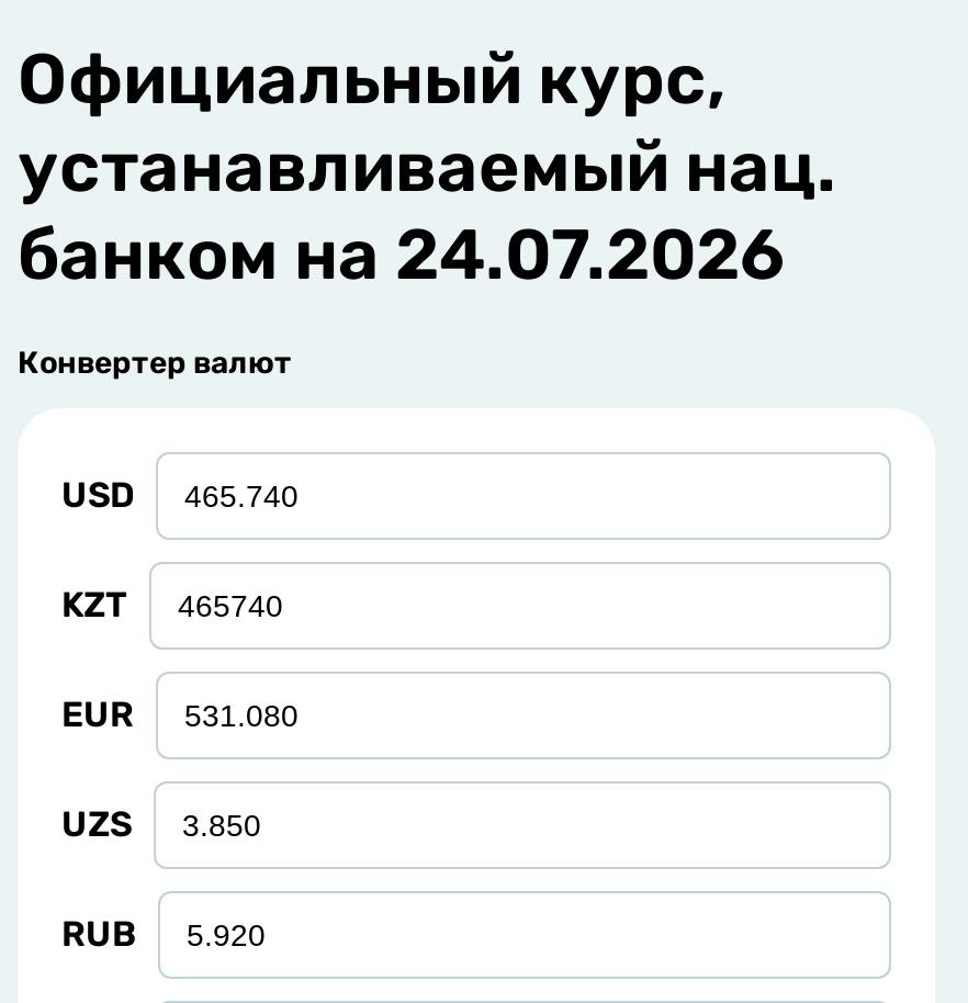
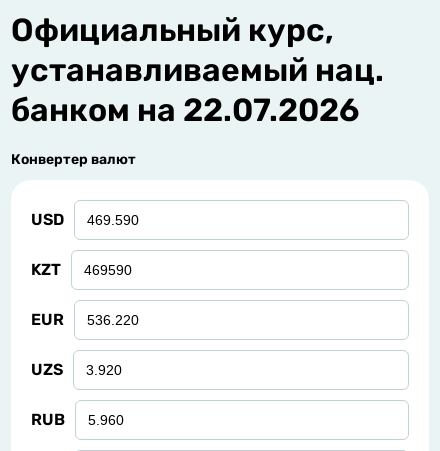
- банком на 24.07.2026
+ банком на 22.07.2026
